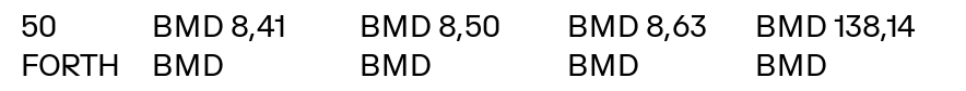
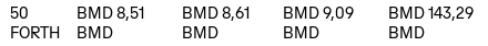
- BMD 8,41
+ BMD 8,51

- BMD 8,50
+ BMD 8,61

- BMD 8,63
+ BMD 9,09

- BMD 138,14
+ BMD 143,29
